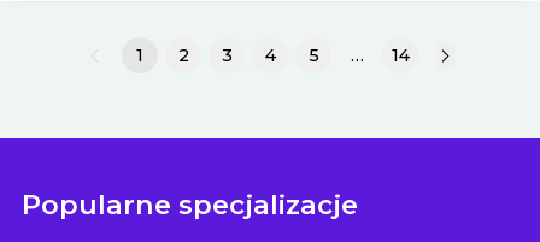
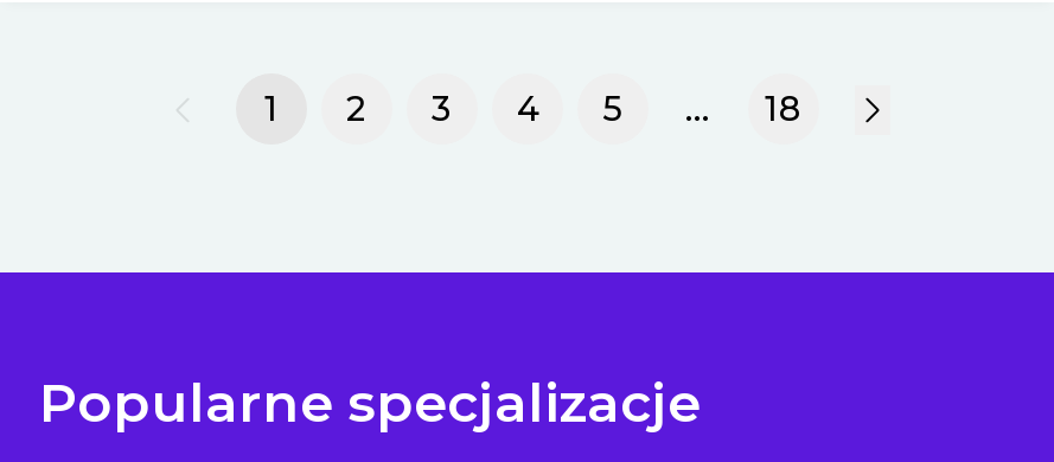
- 14
+ 18
